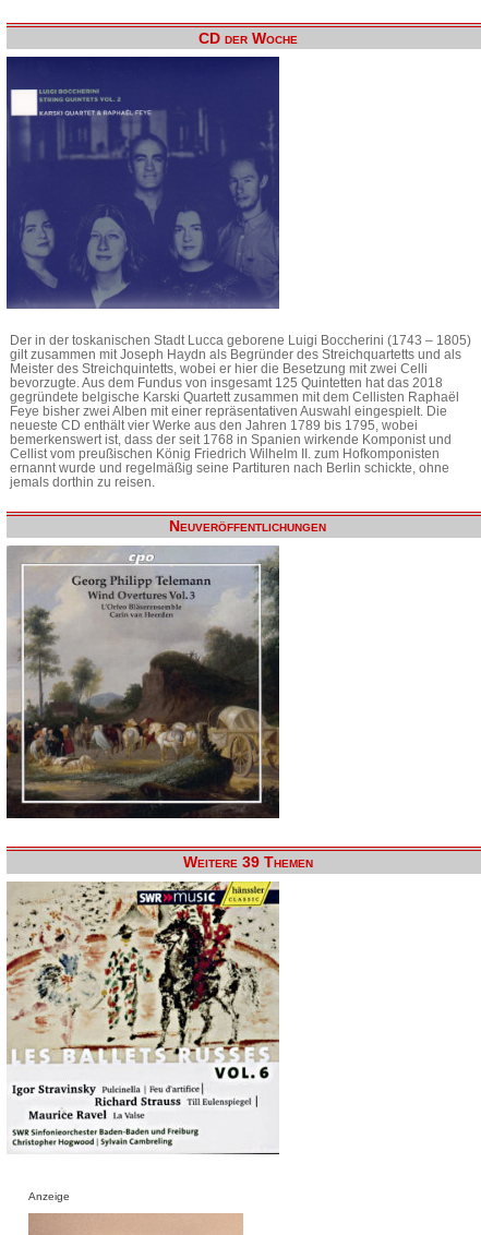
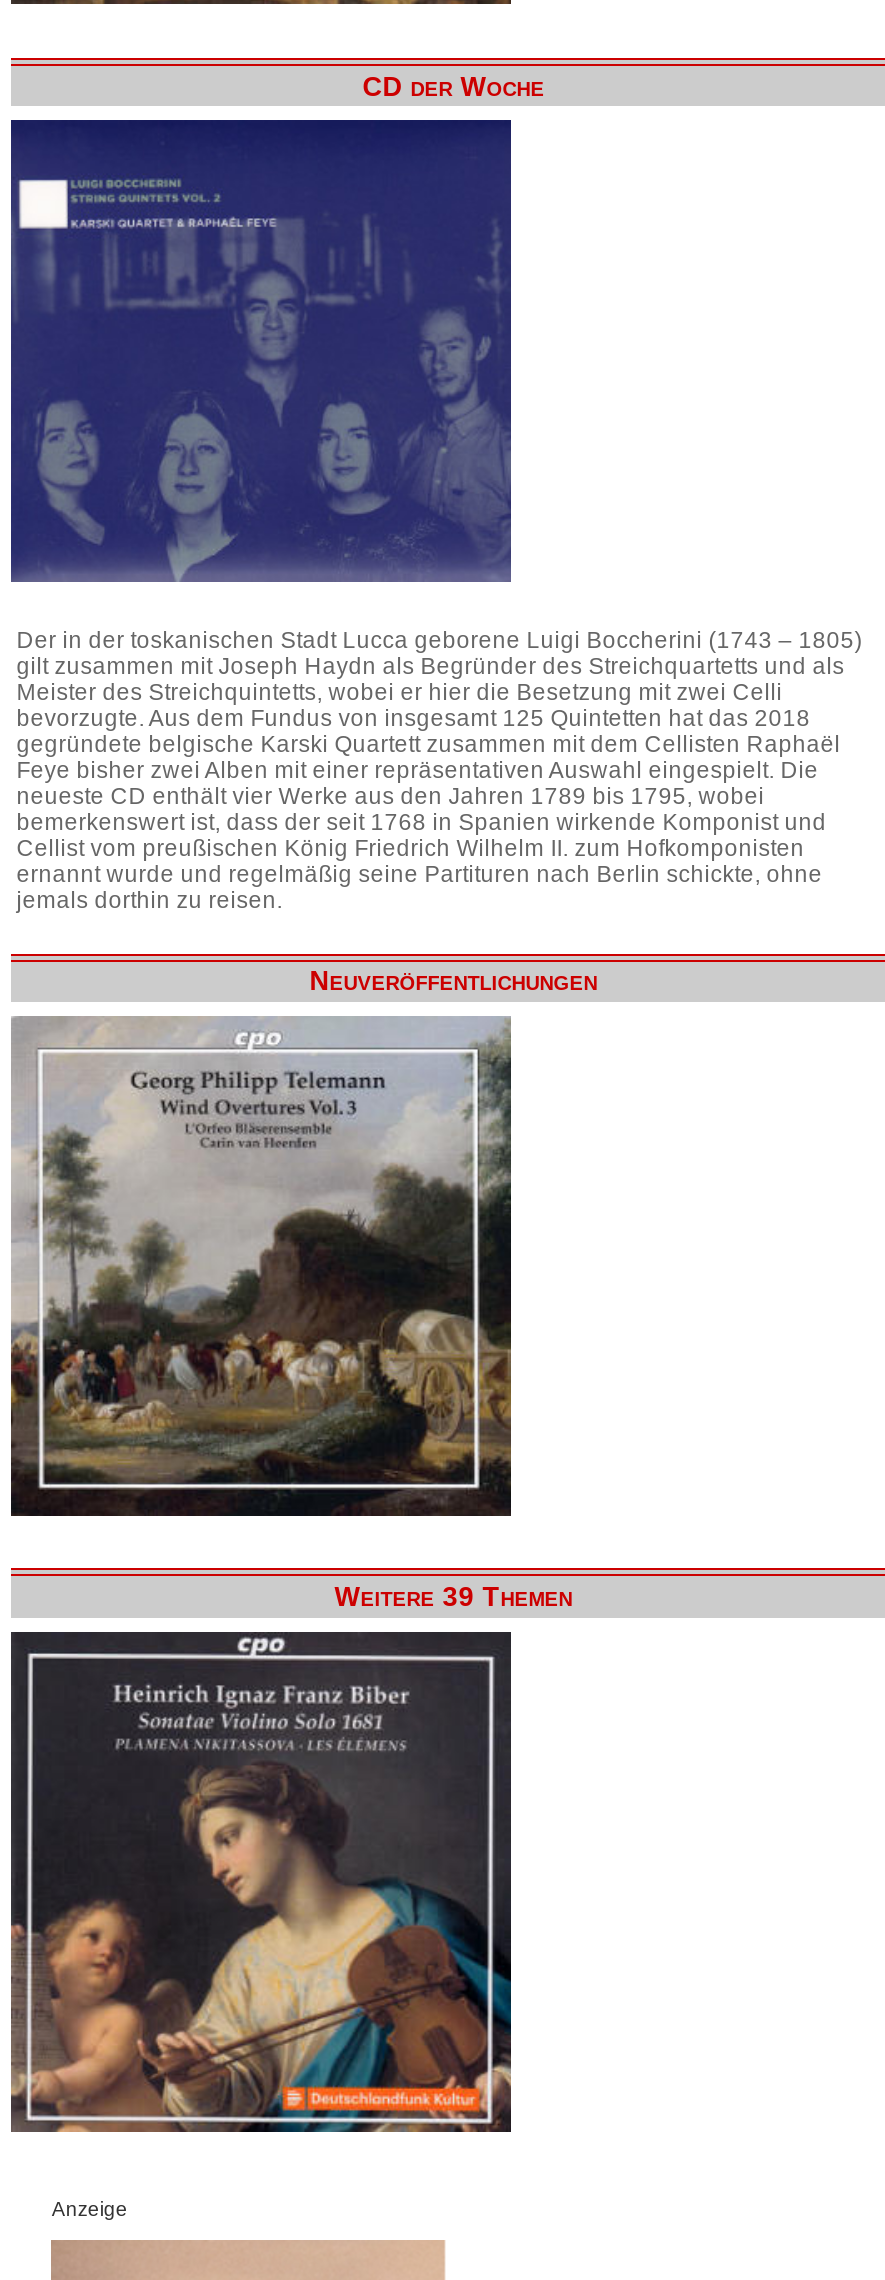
- [image]
+ [image]
